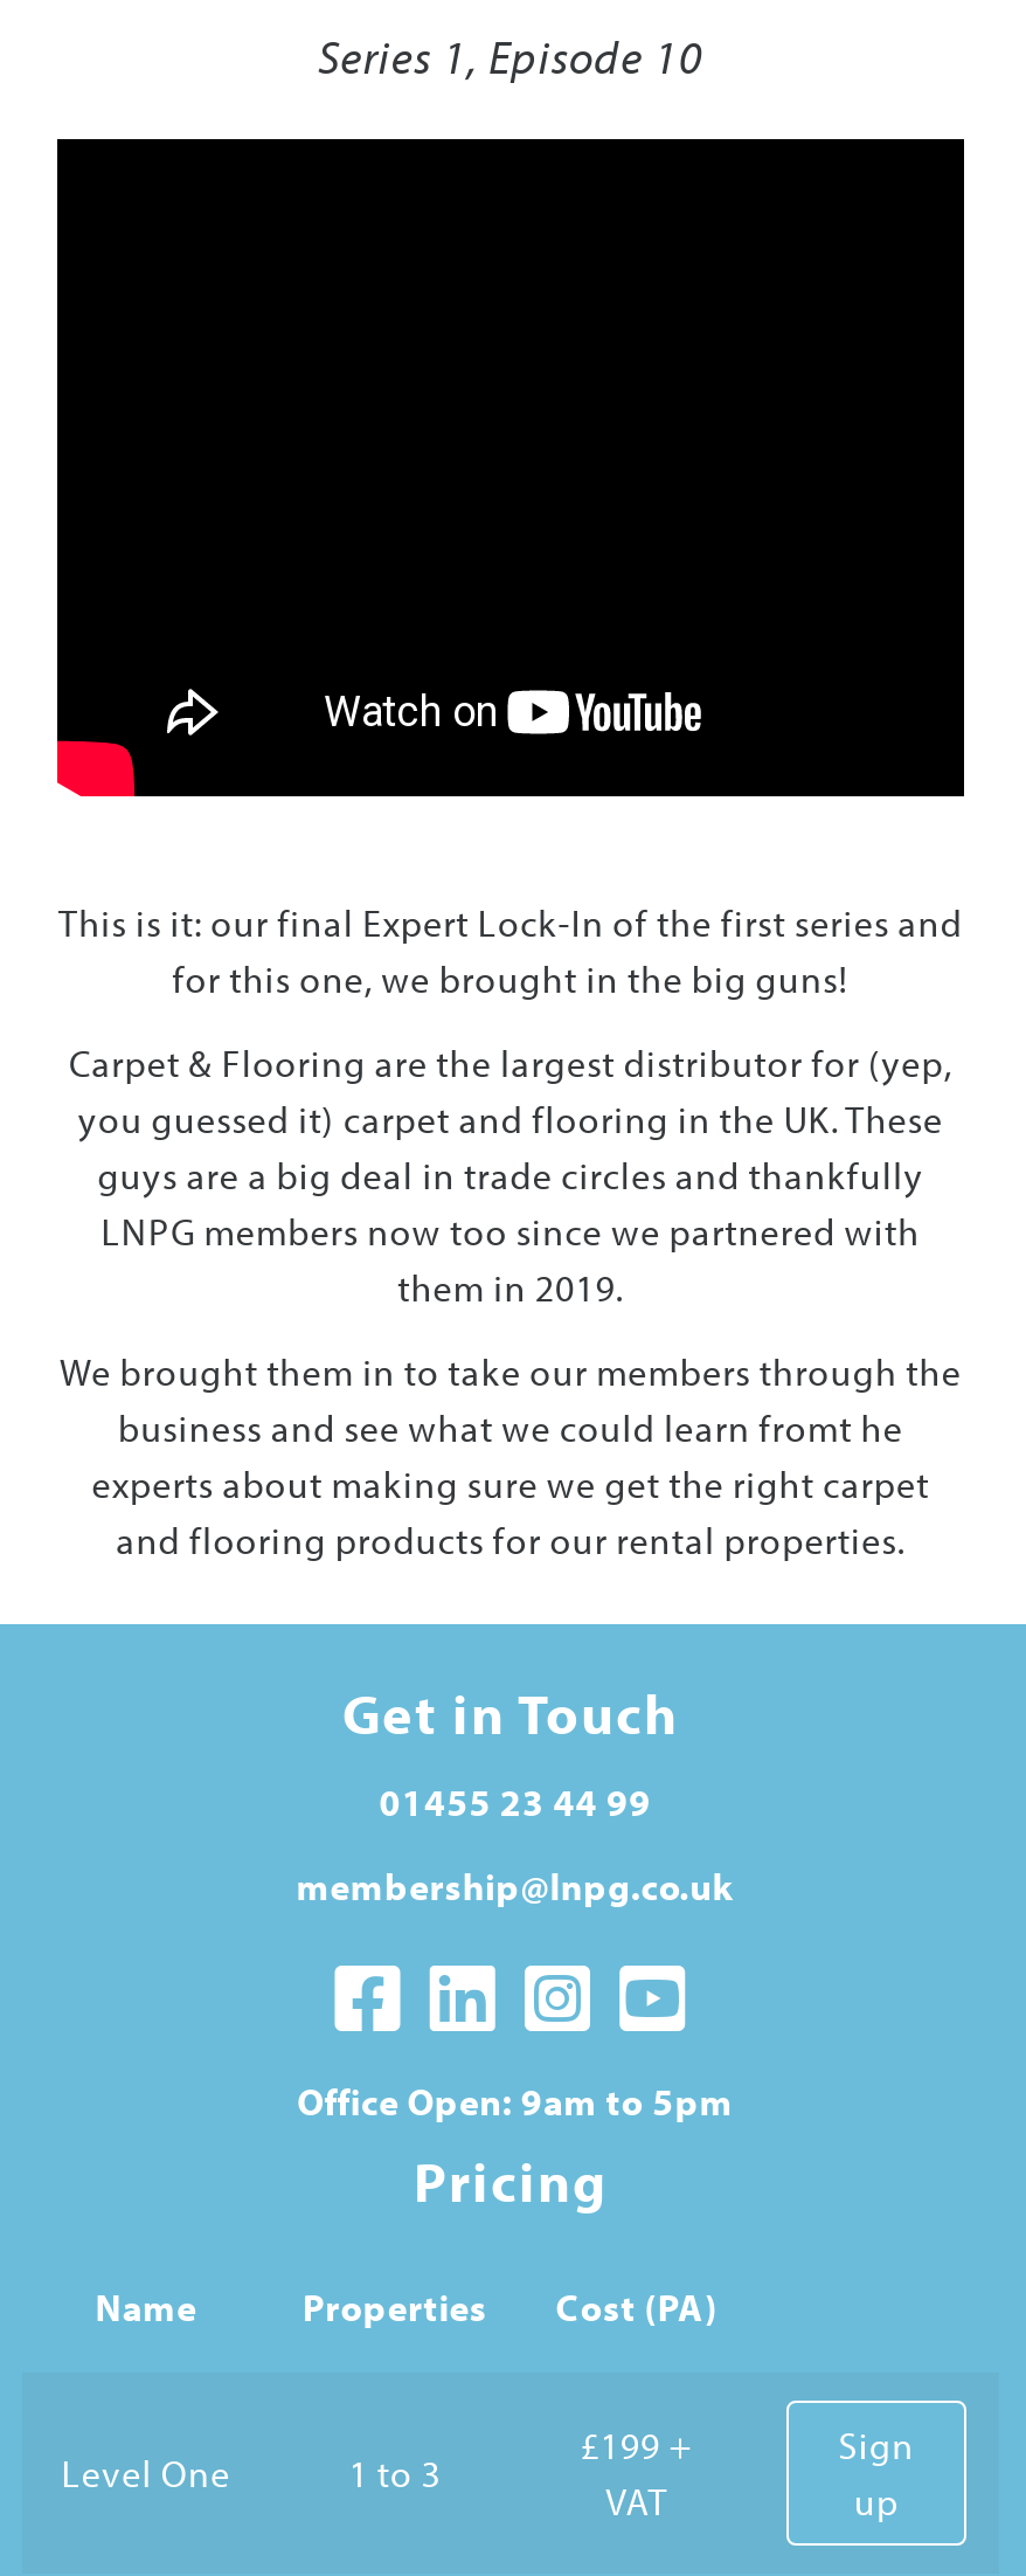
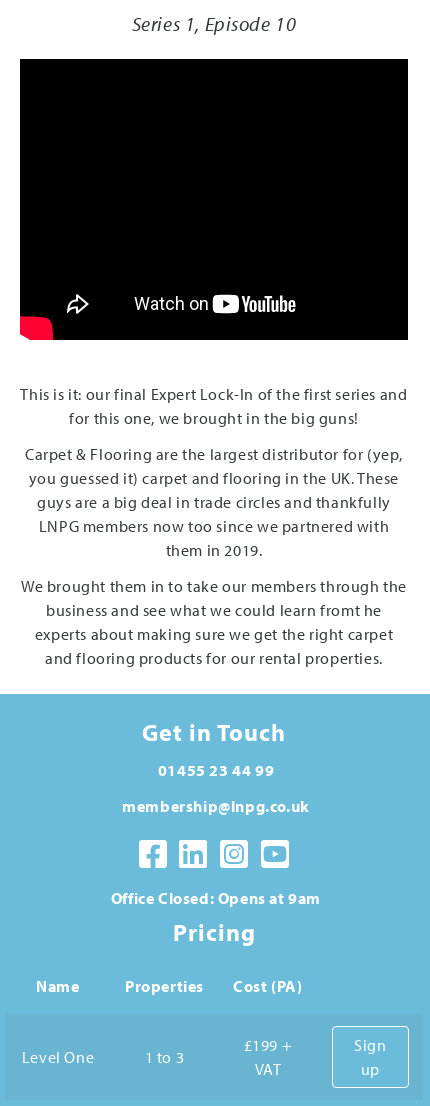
- Office Open: 9am to 5pm
+ Office Closed: Opens at 9am
